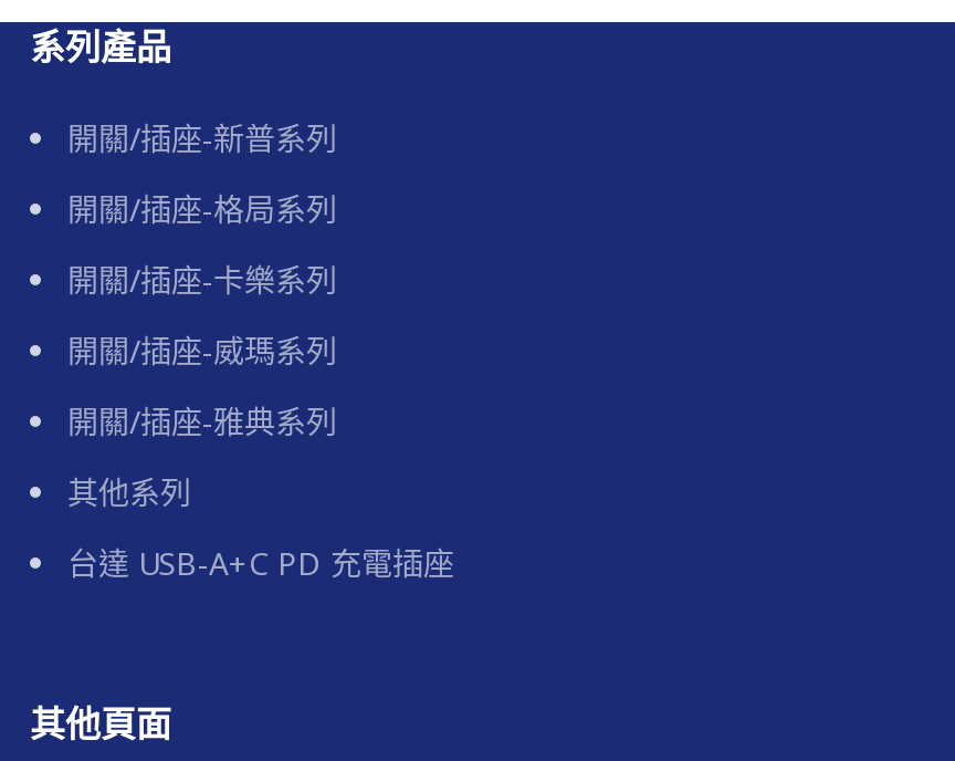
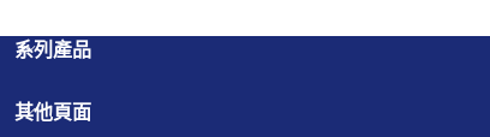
- 開關/插座-新普系列
- 開關/插座-格局系列
- 開關/插座-卡樂系列
- 開關/插座-威瑪系列
- 開關/插座-雅典系列
- 其他系列
- 台達 USB-A+C PD 充電插座
